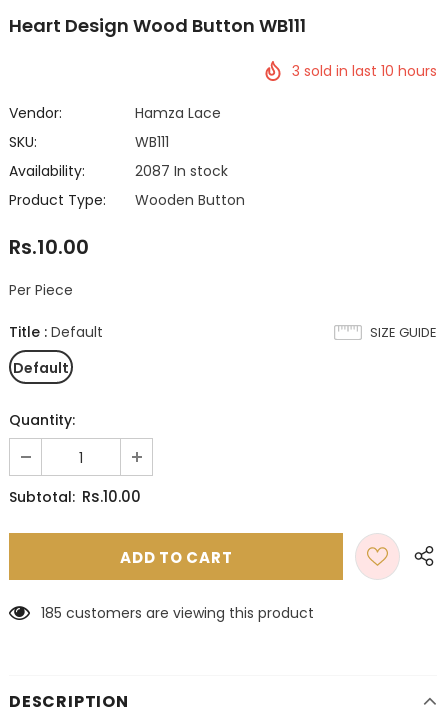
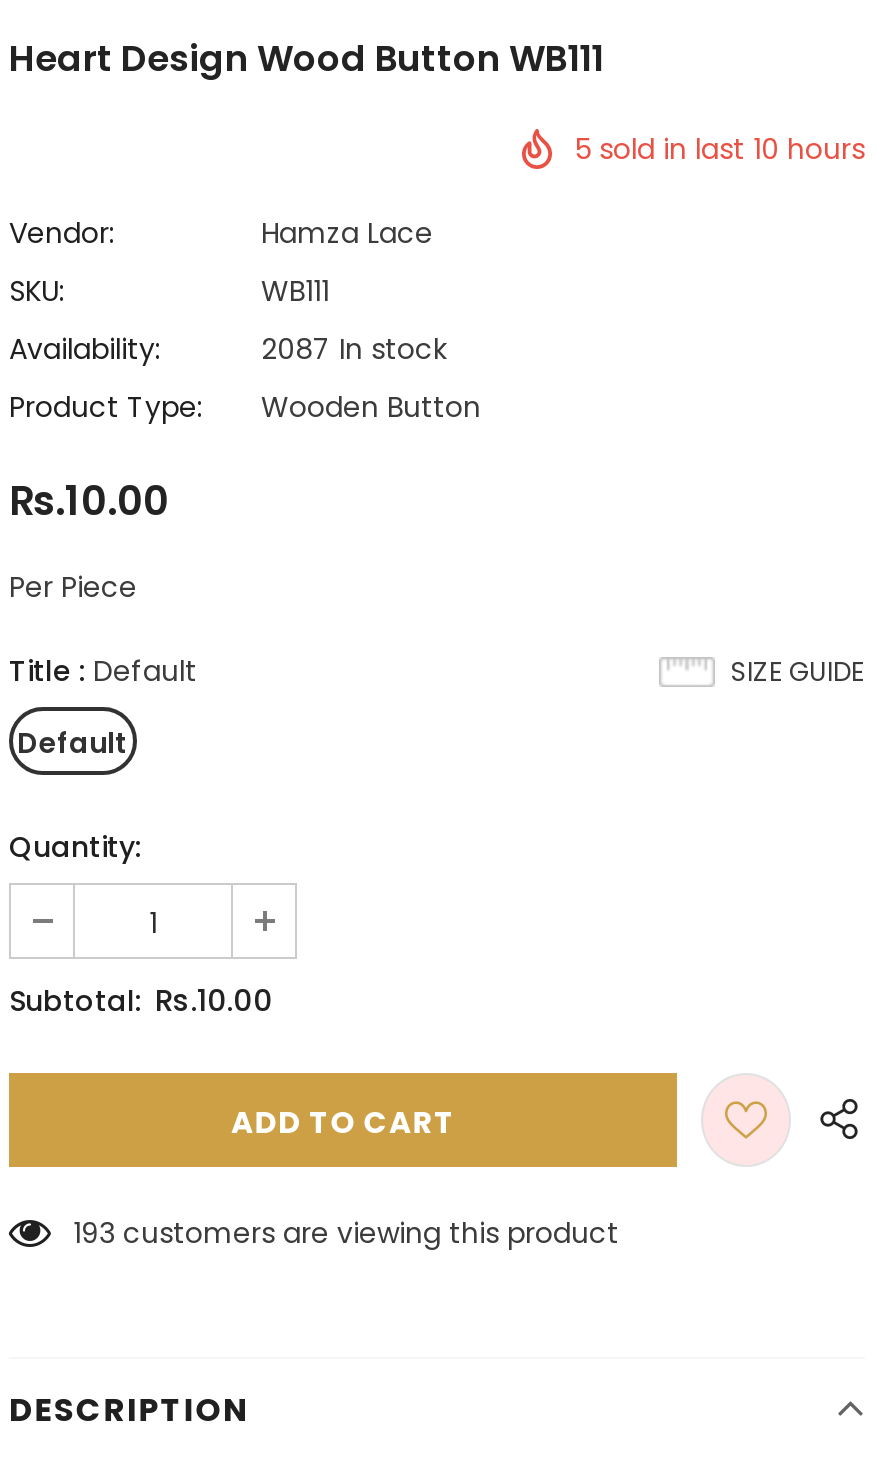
- 3 sold in last 10 hours
+ 5 sold in last 10 hours

- 185 customers are viewing this product
+ 193 customers are viewing this product
